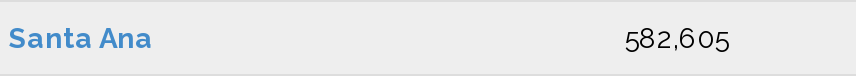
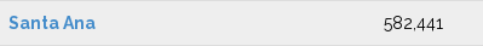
- 582,605
+ 582,441
